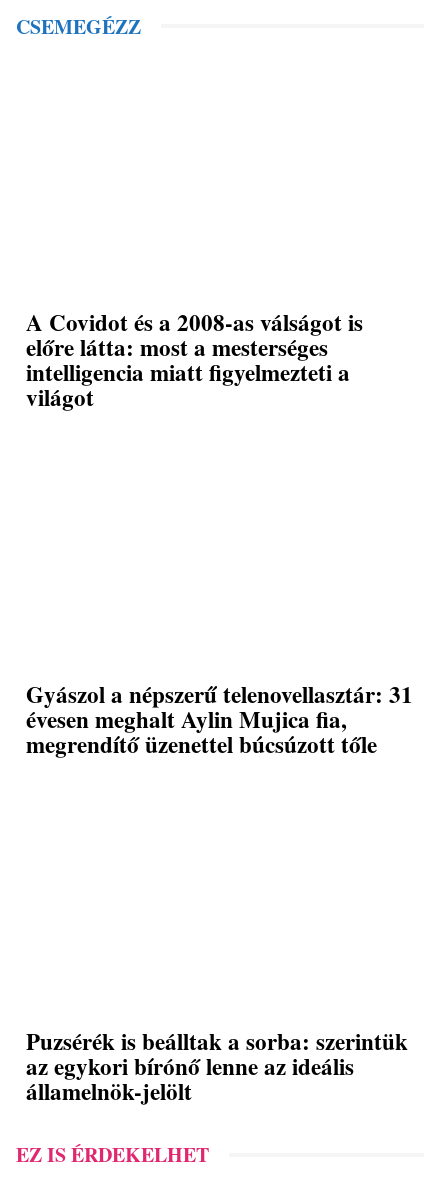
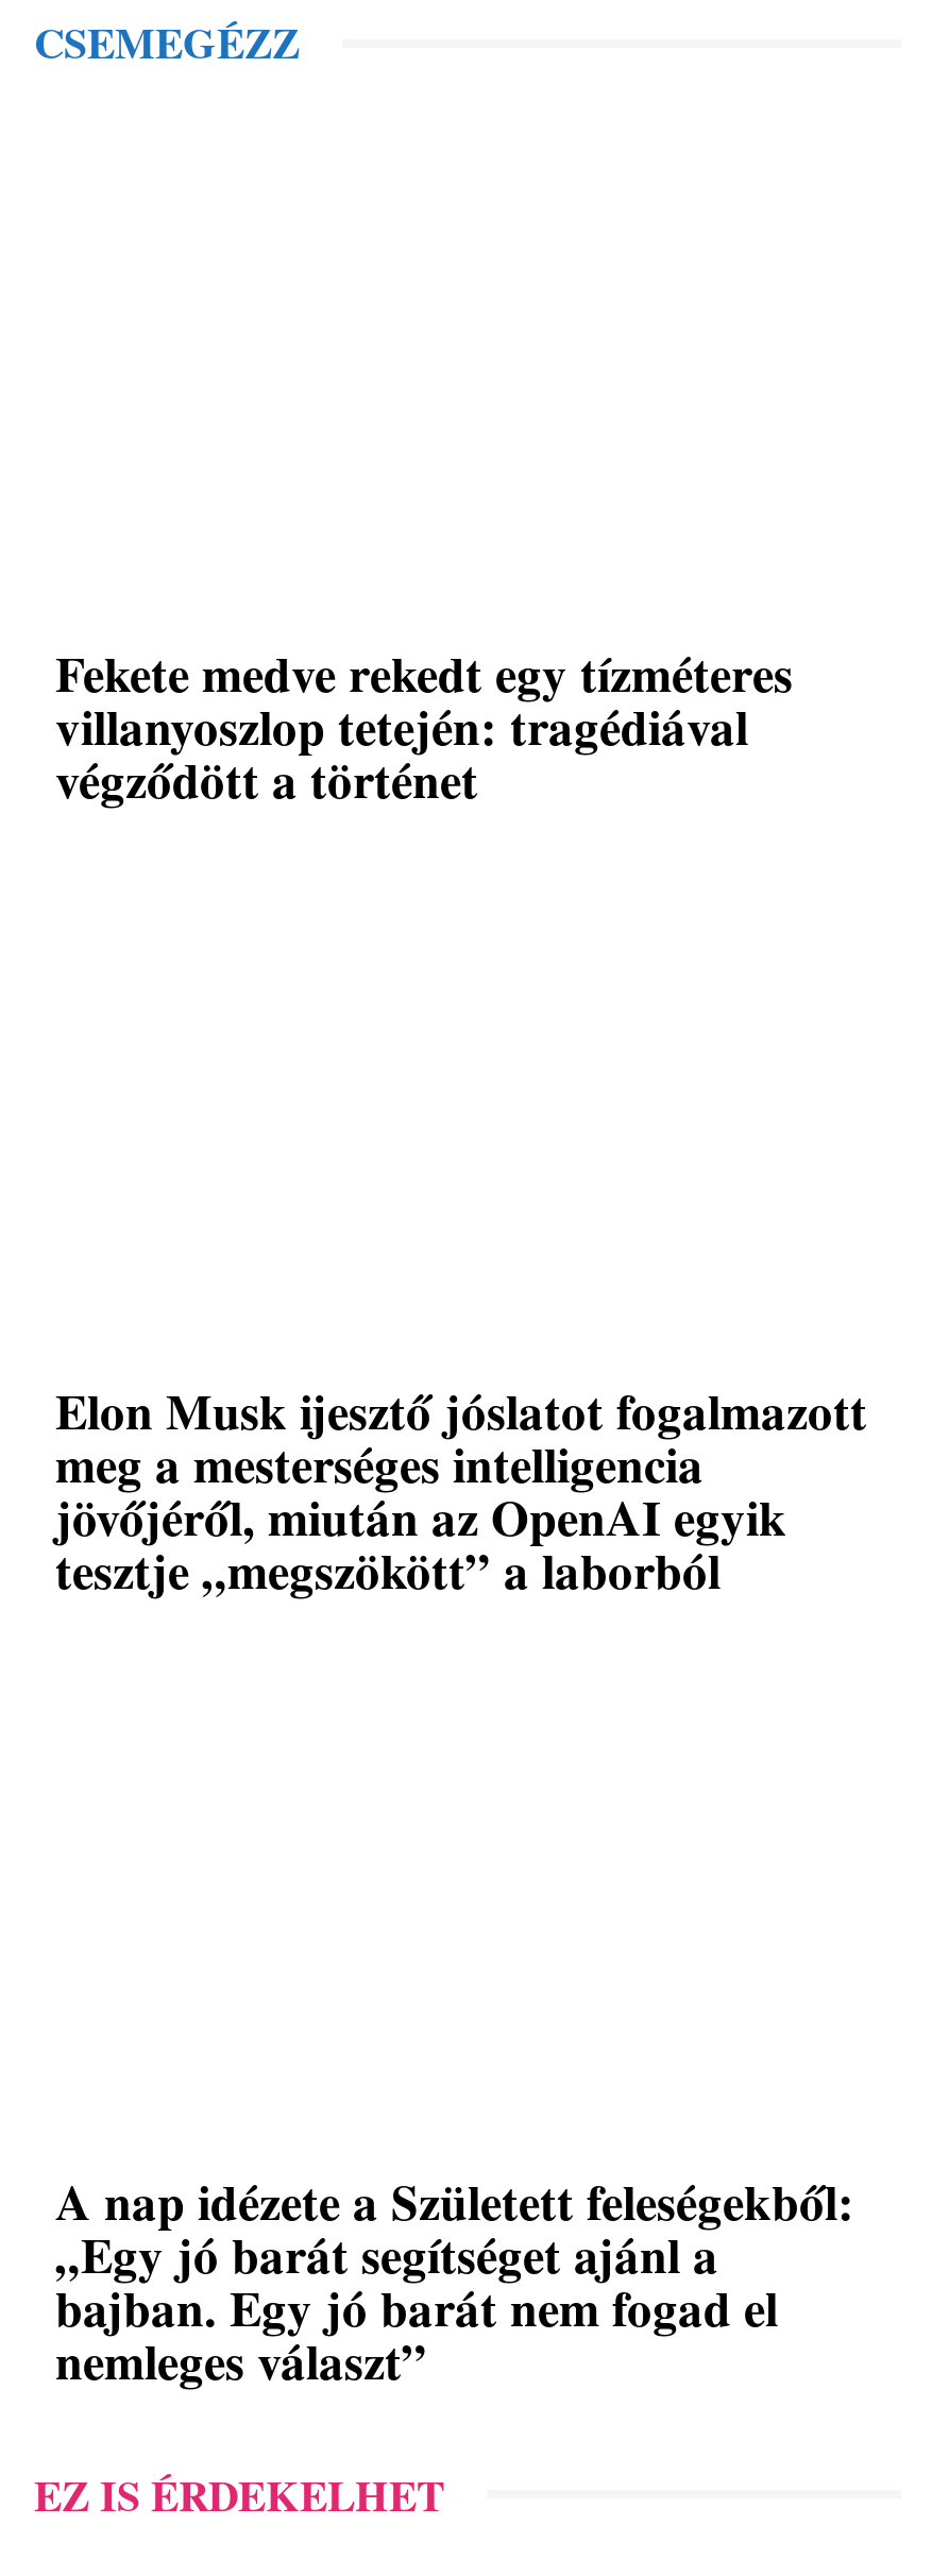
- A Covidot és a 2008-as válságot is
- előre látta: most a mesterséges
- intelligencia miatt figyelmezteti a
- világot
+ Fekete medve rekedt egy tízméteres
+ villanyoszlop tetején: tragédiával
+ végződött a történet

- Gyászol a népszerű telenovellasztár: 31
- évesen meghalt Aylin Mujica fia,
- megrendítő üzenettel búcsúzott tőle
+ Elon Musk ijesztő jóslatot fogalmazott
+ meg a mesterséges intelligencia
+ jövőjéről, miután az OpenAI egyik
+ tesztje „megszökött” a laborból

- Puzsérék is beálltak a sorba: szerintük
- az egykori bírónő lenne az ideális
- államelnök-jelölt
+ A nap idézete a Született feleségekből:
+ „Egy jó barát segítséget ajánl a
+ bajban. Egy jó barát nem fogad el
+ nemleges választ”
